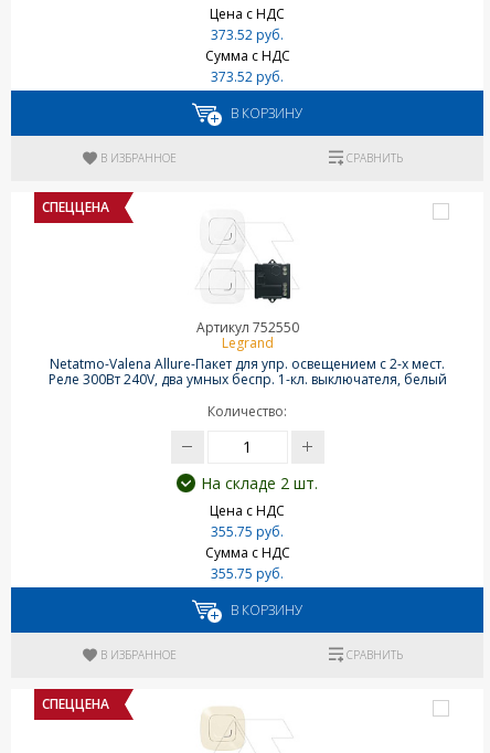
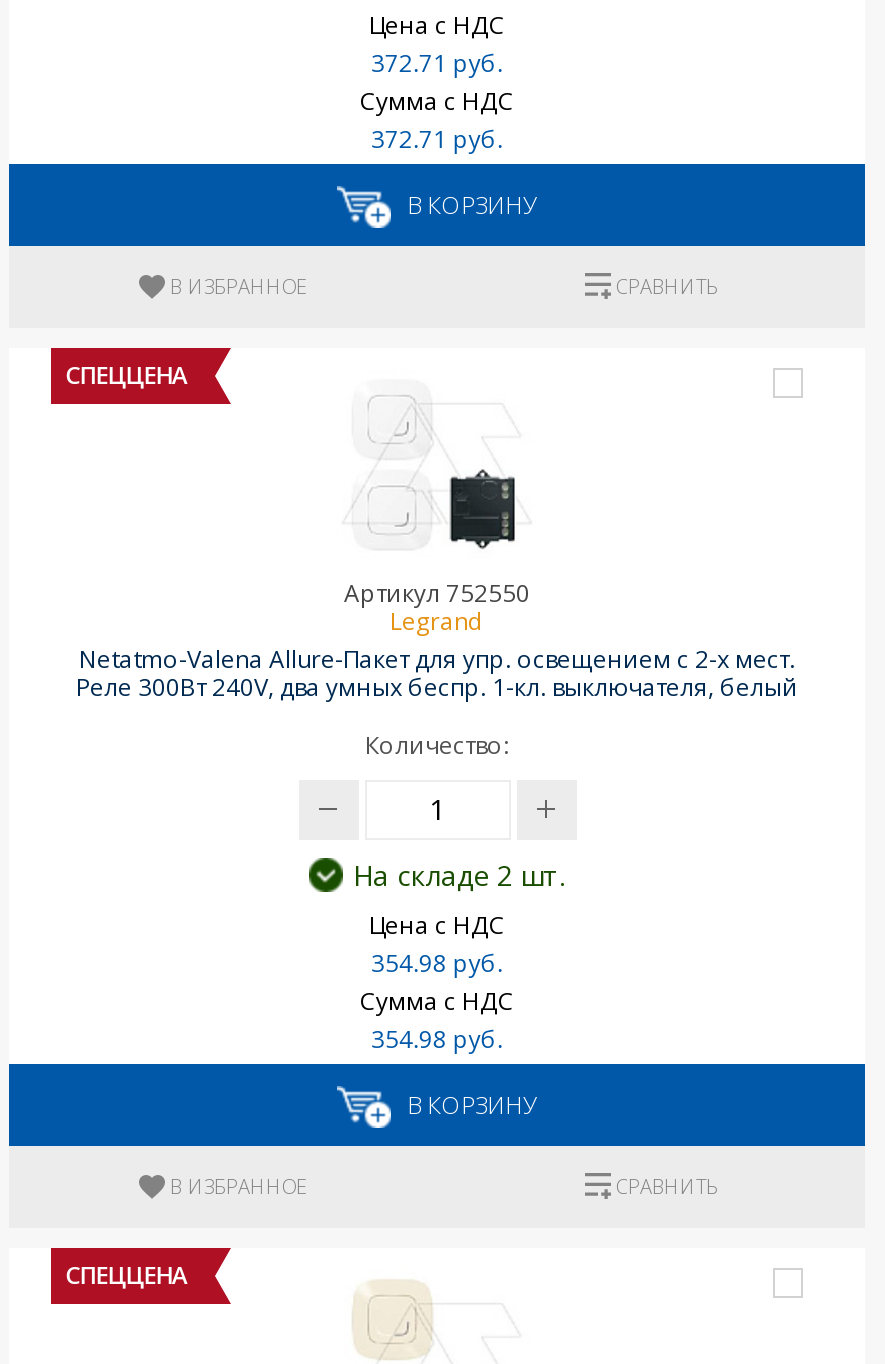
- 373.52 руб.
+ 372.71 руб.

- 373.52 руб.
+ 372.71 руб.

- 355.75 руб.
+ 354.98 руб.

- 355.75 руб.
+ 354.98 руб.
